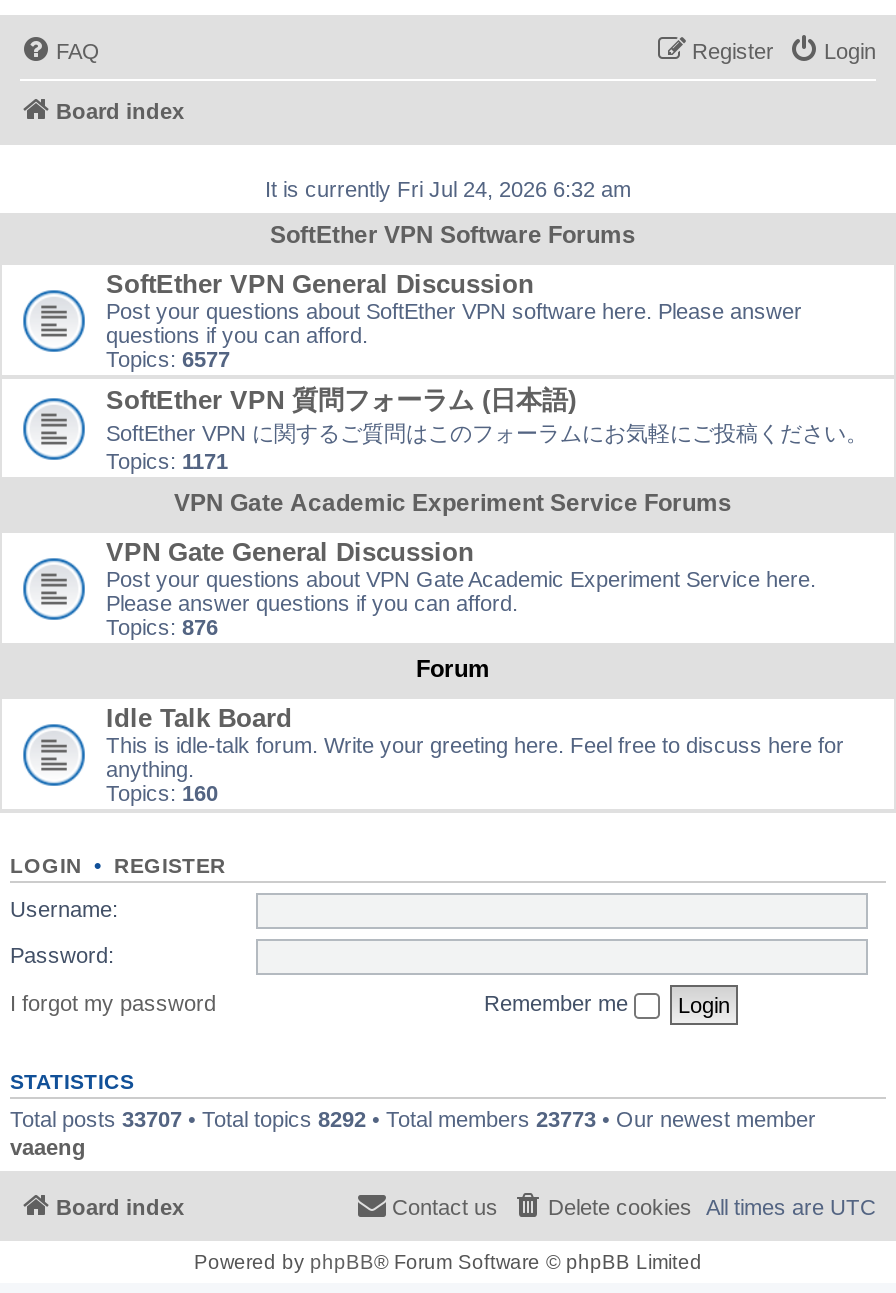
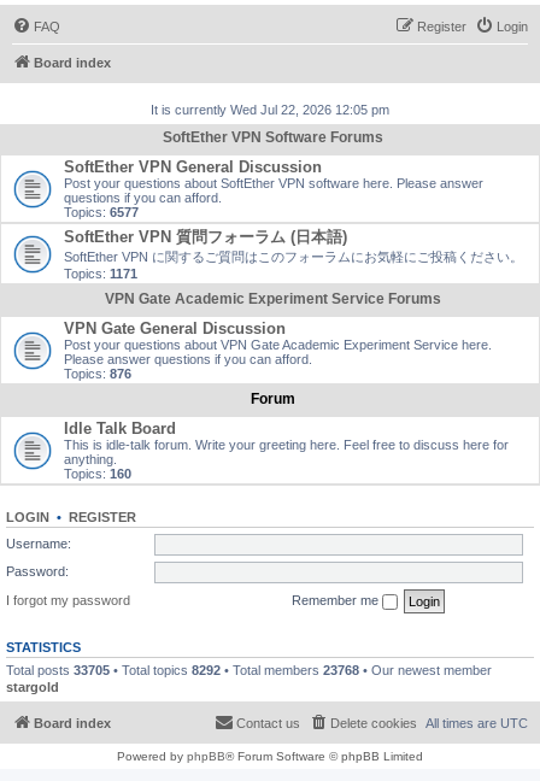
- It is currently Fri Jul 24, 2026 6:32 am
+ It is currently Wed Jul 22, 2026 12:05 pm

- Total posts 33707 • Total topics 8292 • Total members 23773 • Our newest member
- vaaeng
+ Total posts 33705 • Total topics 8292 • Total members 23768 • Our newest member
+ stargold
